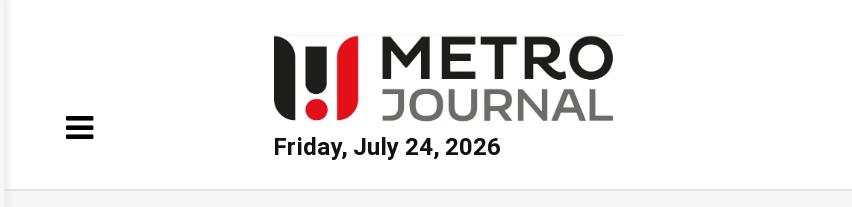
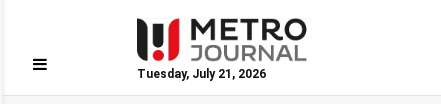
- Friday, July 24, 2026
+ Tuesday, July 21, 2026
